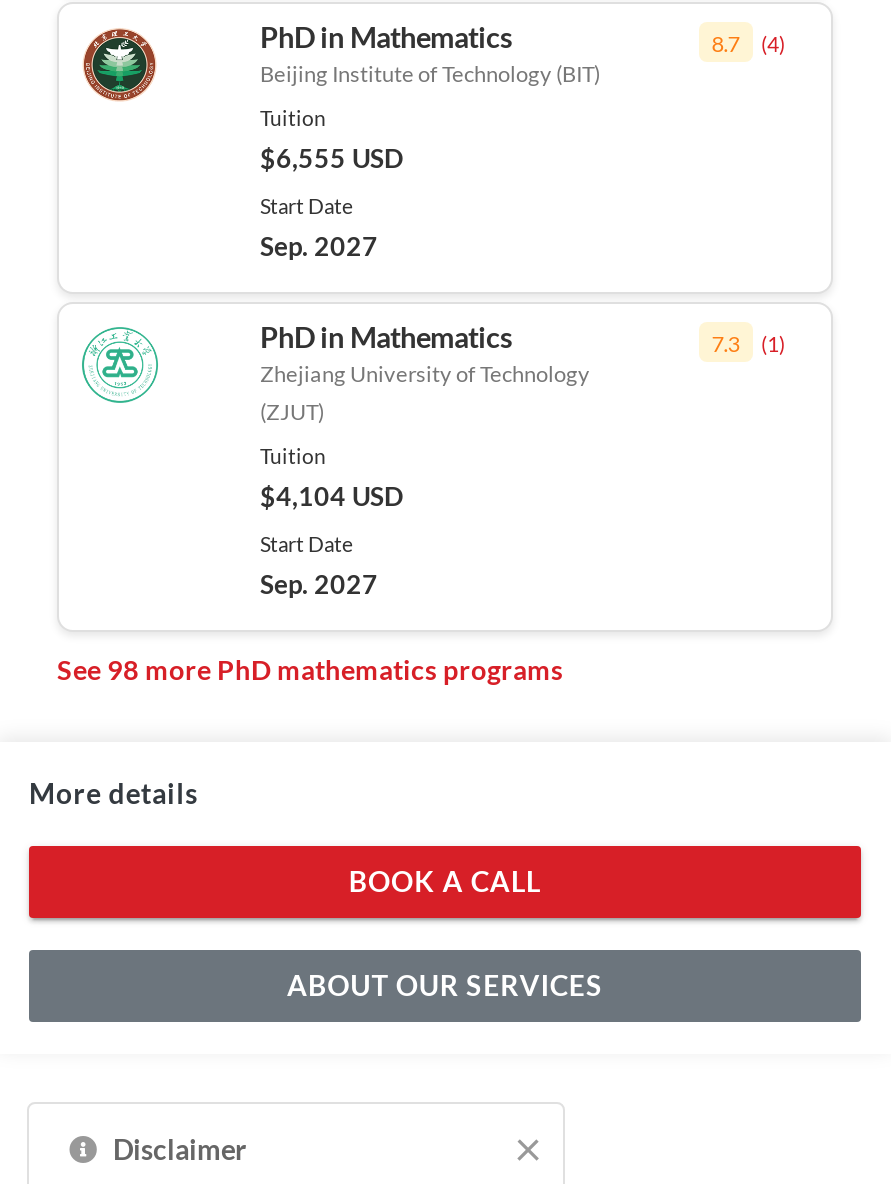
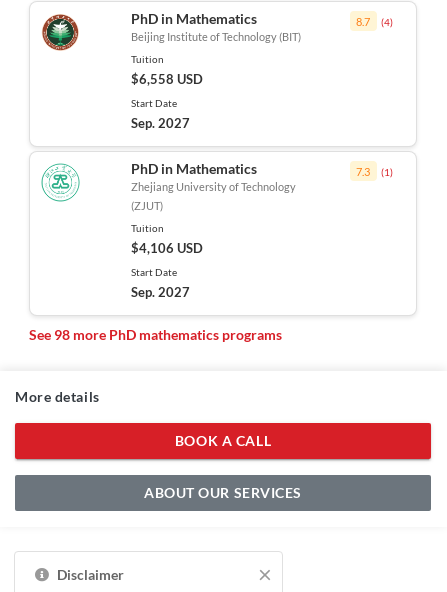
- $6,555 USD
+ $6,558 USD

- $4,104 USD
+ $4,106 USD
